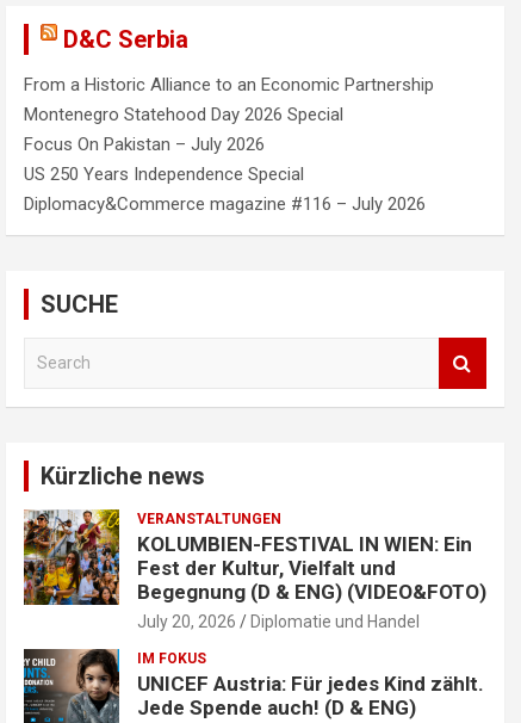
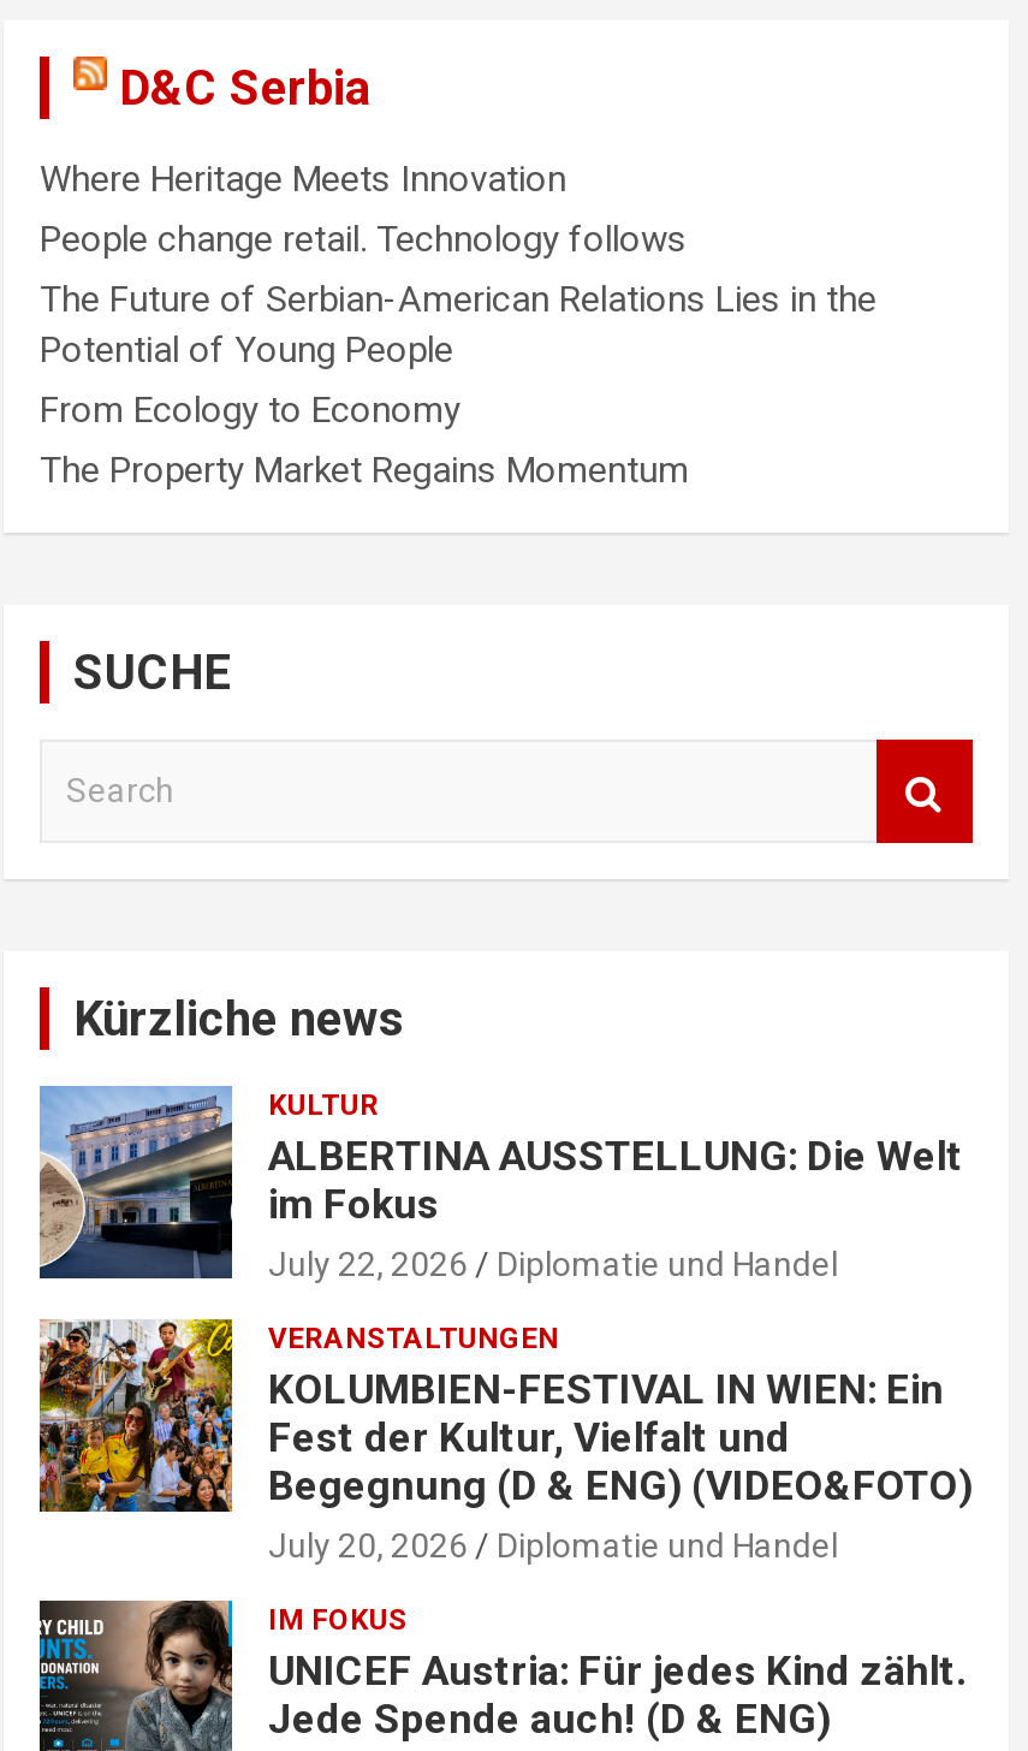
- From a Historic Alliance to an Economic Partnership
- Montenegro Statehood Day 2026 Special
- Focus On Pakistan – July 2026
- US 250 Years Independence Special
- Diplomacy&Commerce magazine #116 – July 2026
+ Where Heritage Meets Innovation
+ People change retail. Technology follows
+ The Future of Serbian-American Relations Lies in the
+ Potential of Young People
+ From Ecology to Economy
+ The Property Market Regains Momentum

+ [image]
+ KULTUR
+ ALBERTINA AUSSTELLUNG: Die Welt
+ im Fokus
+ July 22, 2026
+ Diplomatie und Handel
